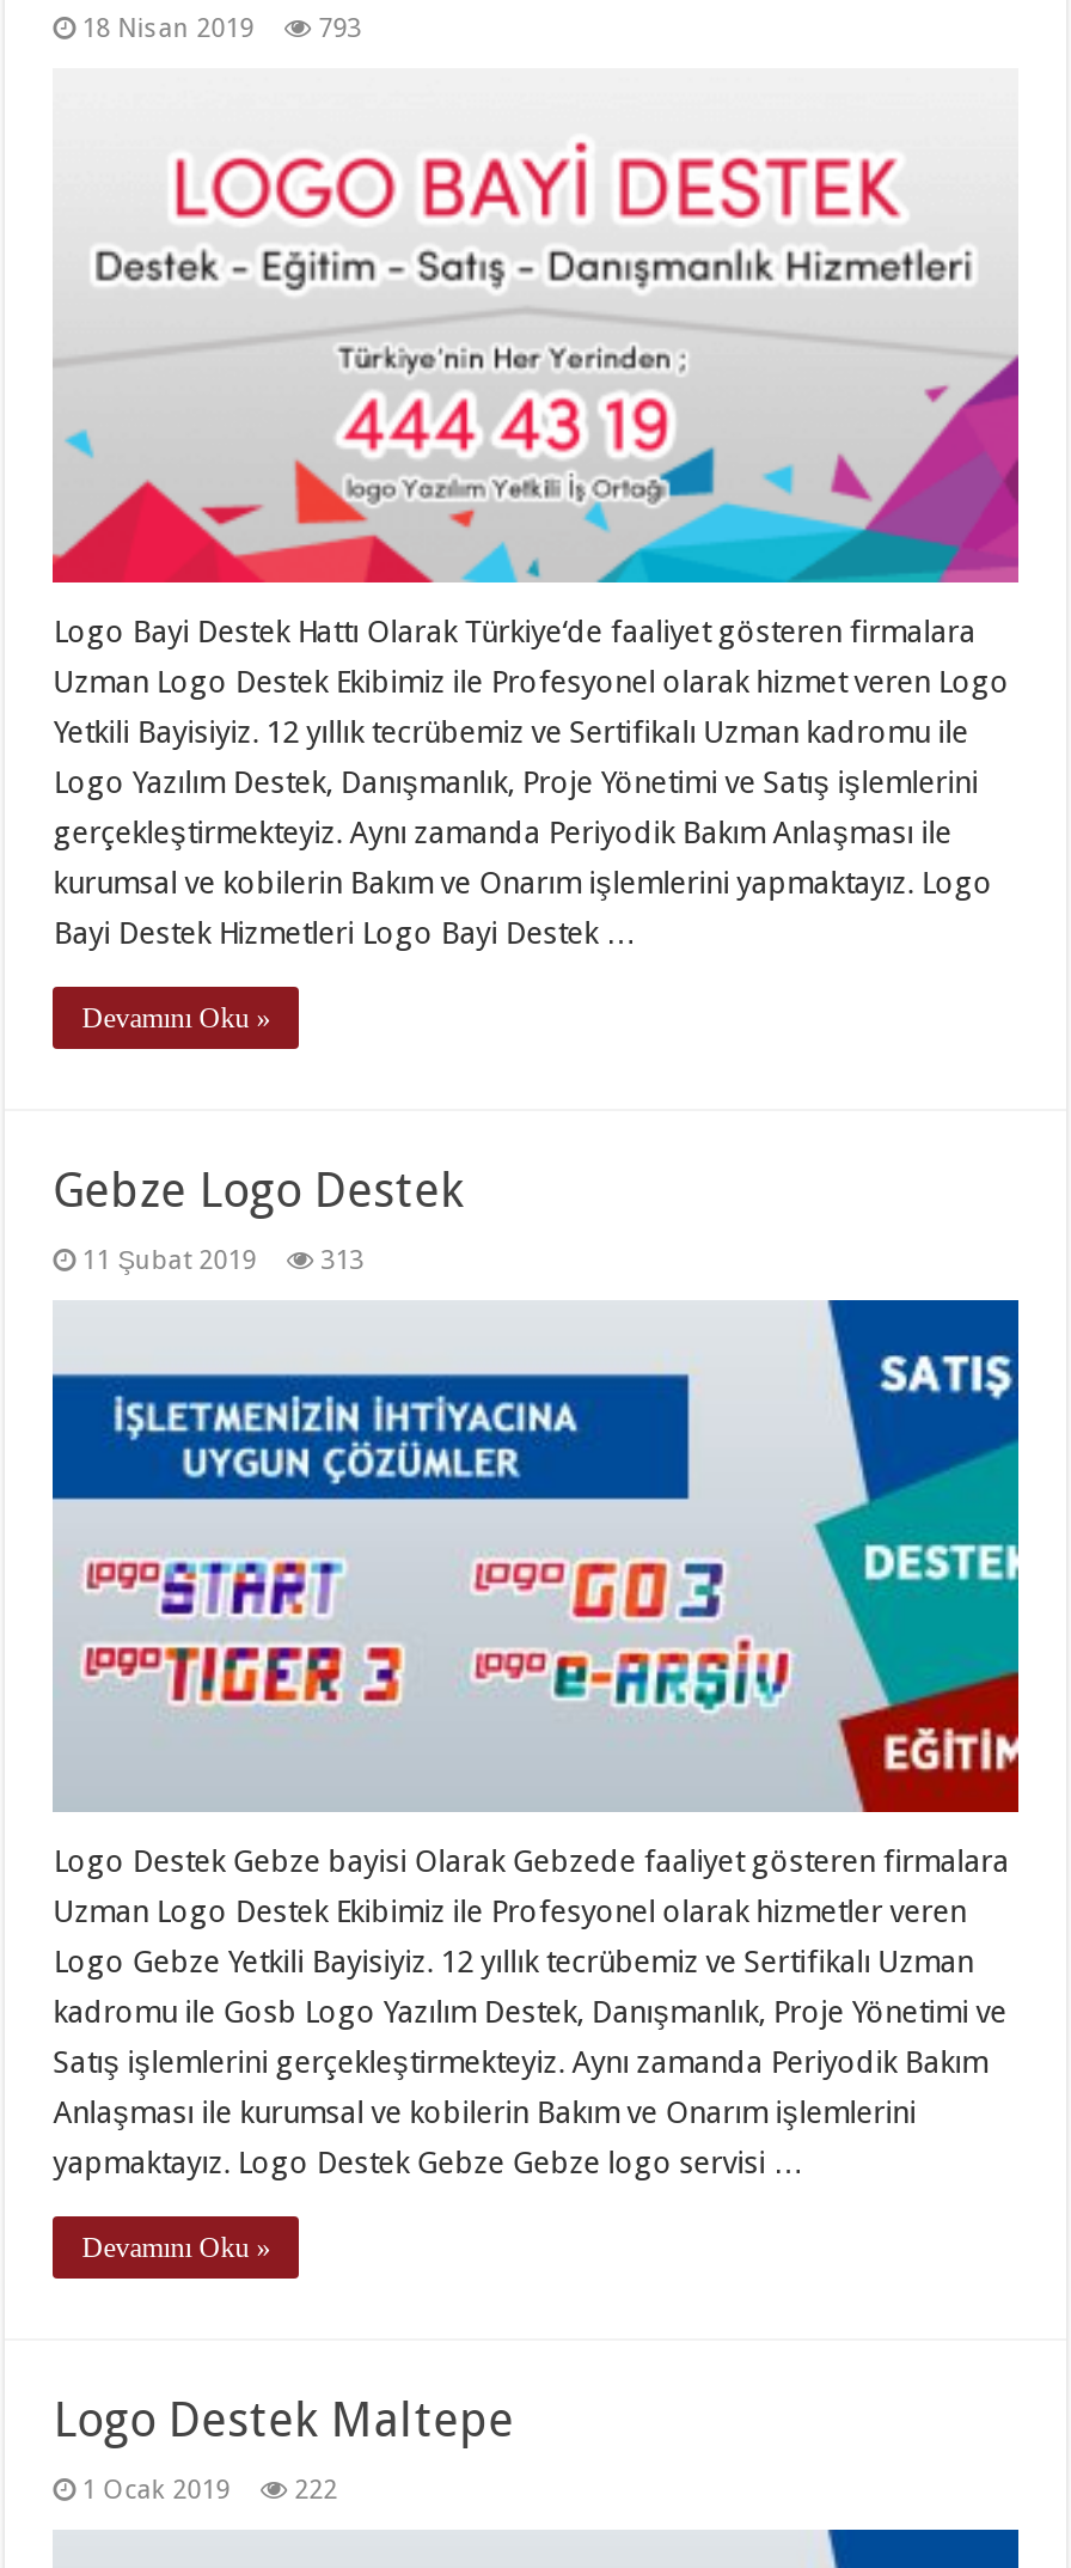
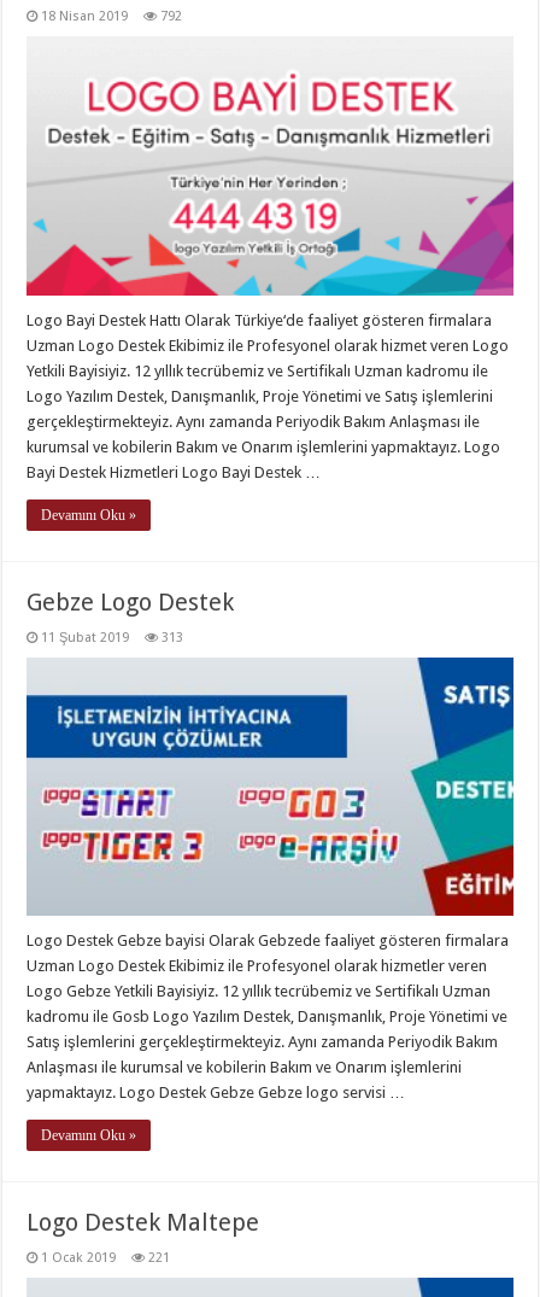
- 793
+ 792

- 222
+ 221
